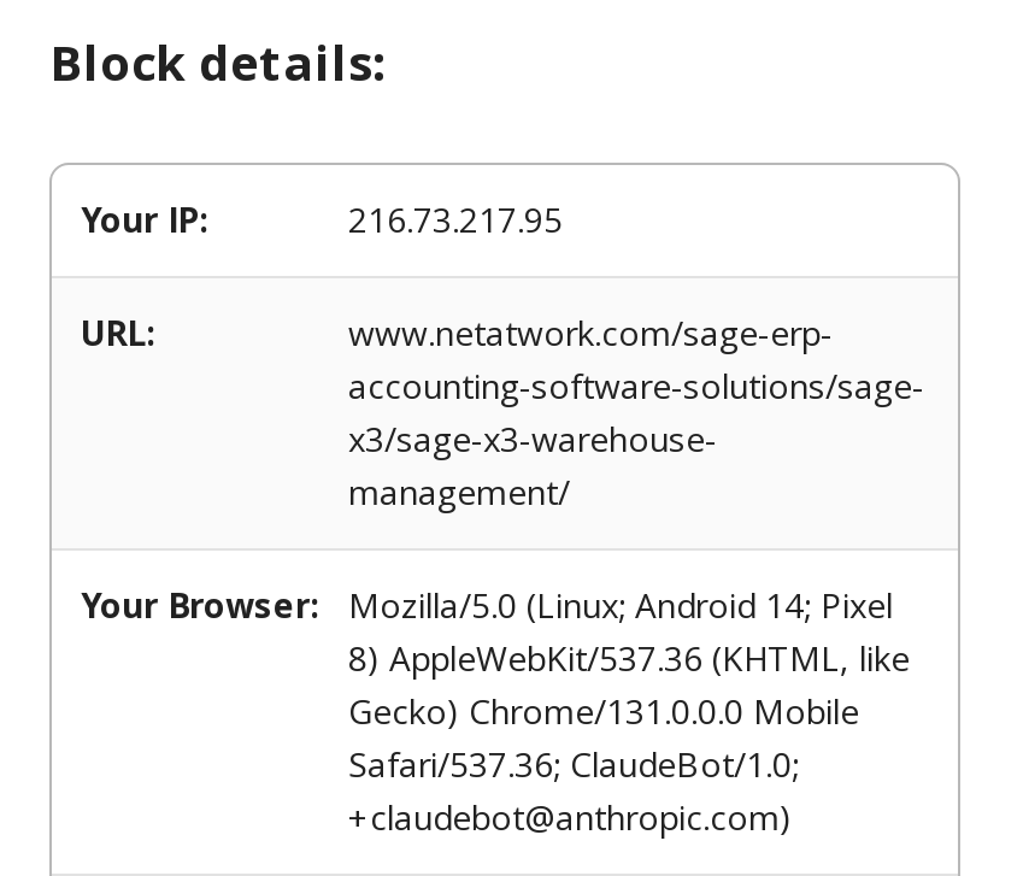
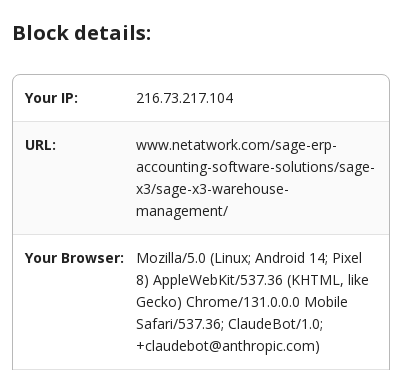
- 216.73.217.95
+ 216.73.217.104
